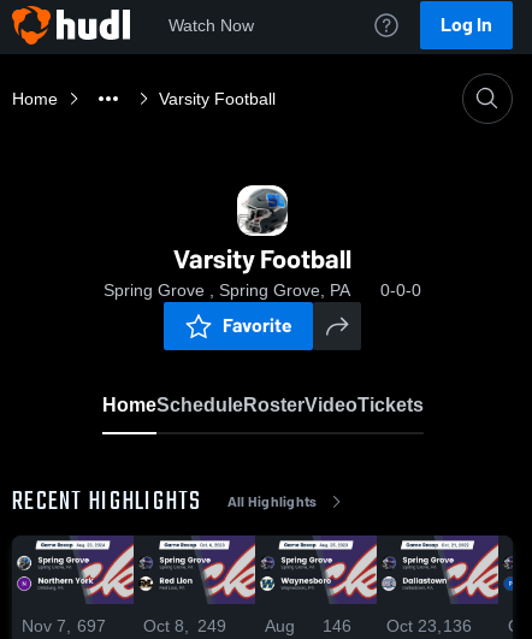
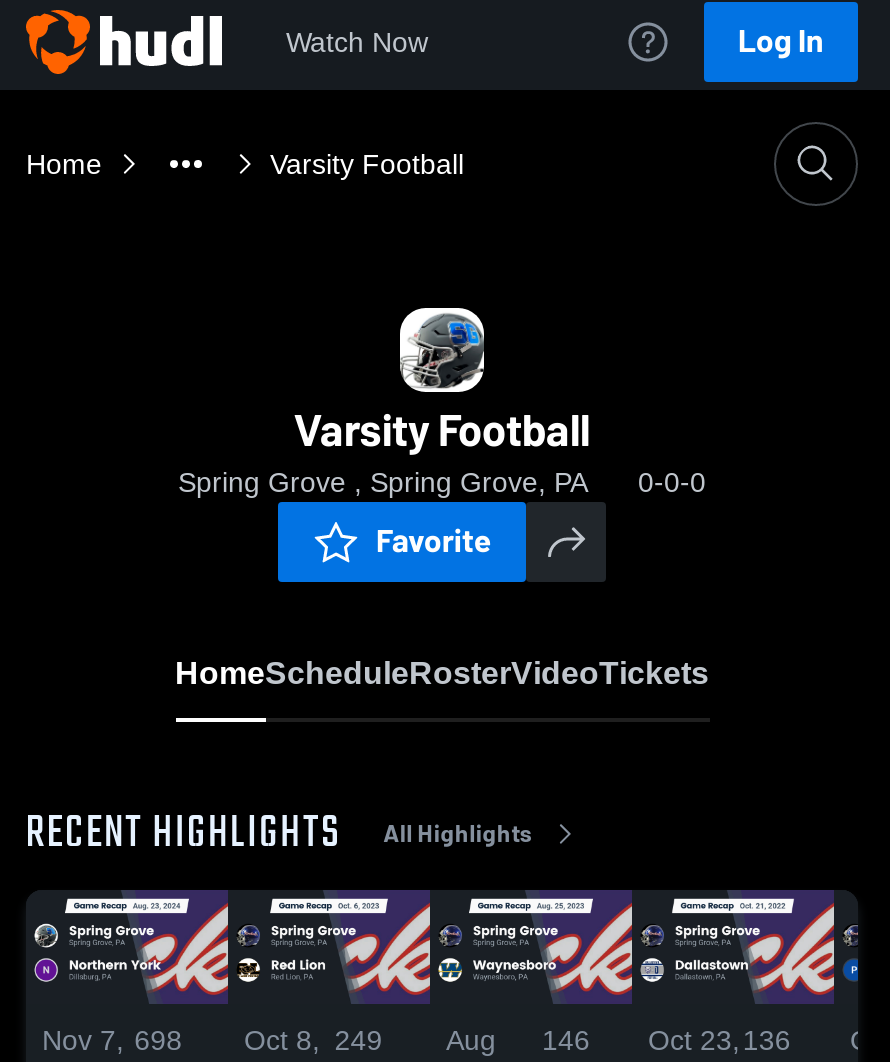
- 697
+ 698
